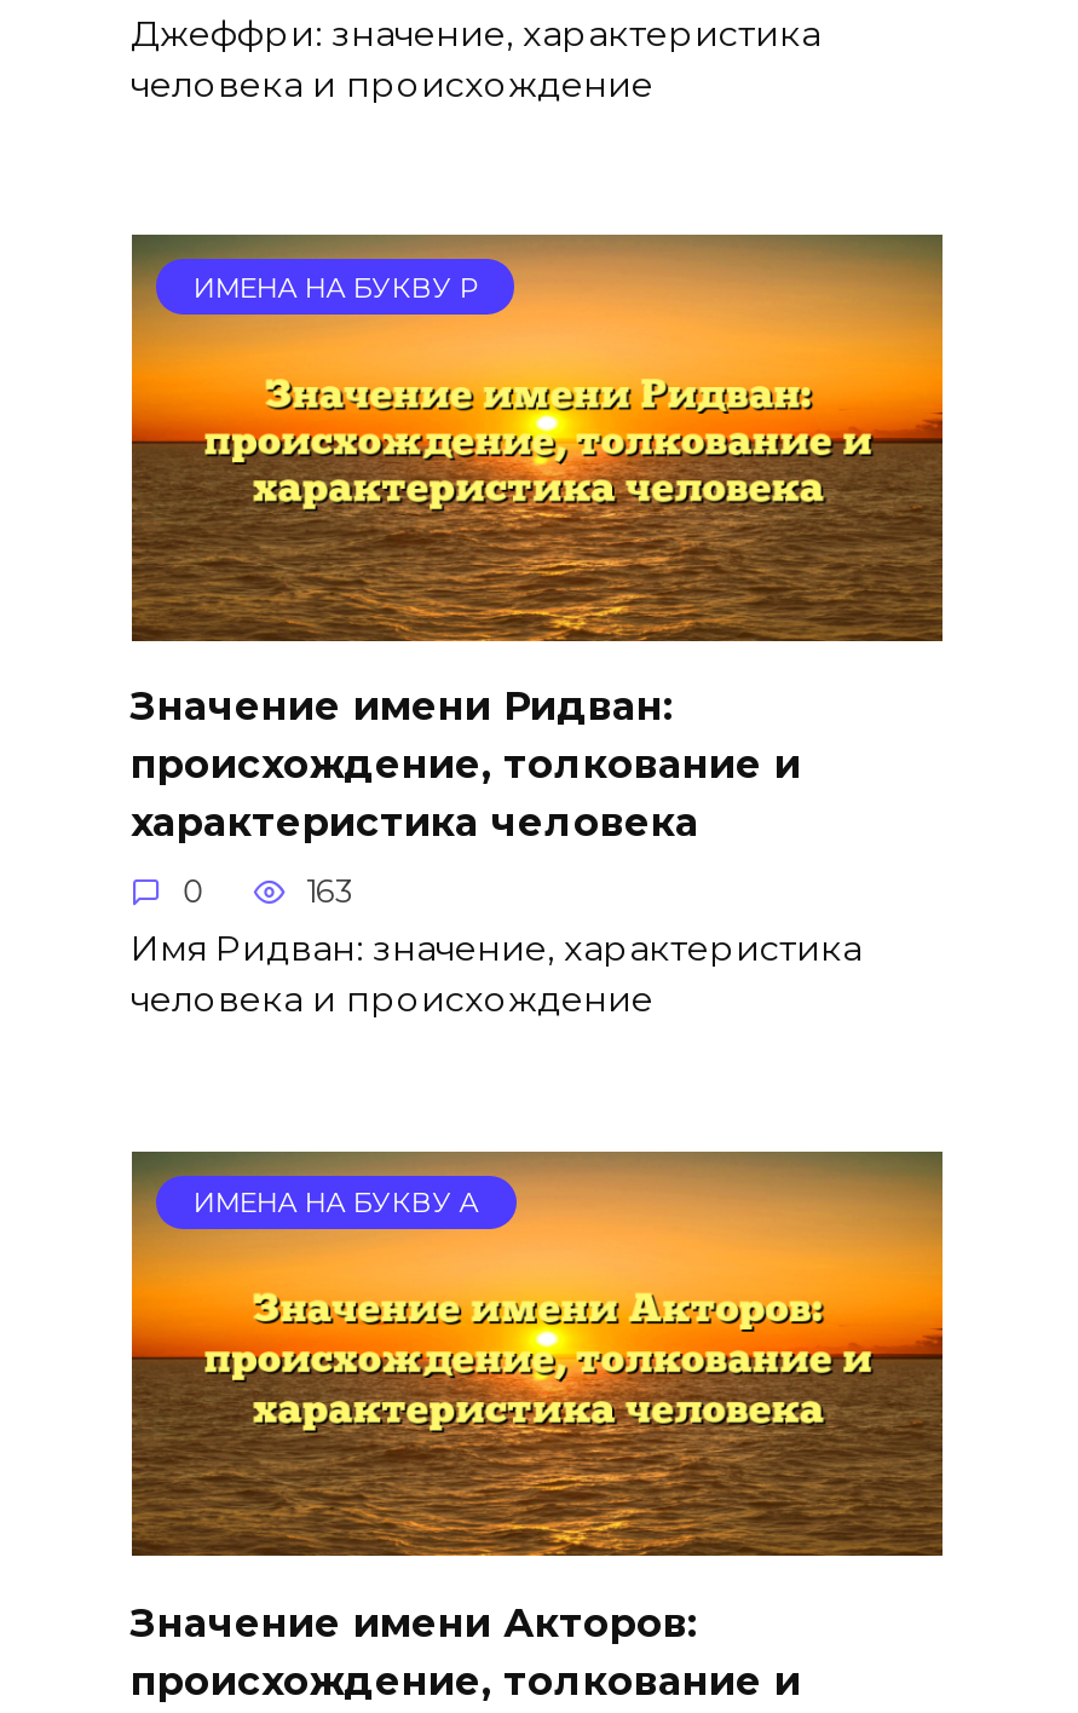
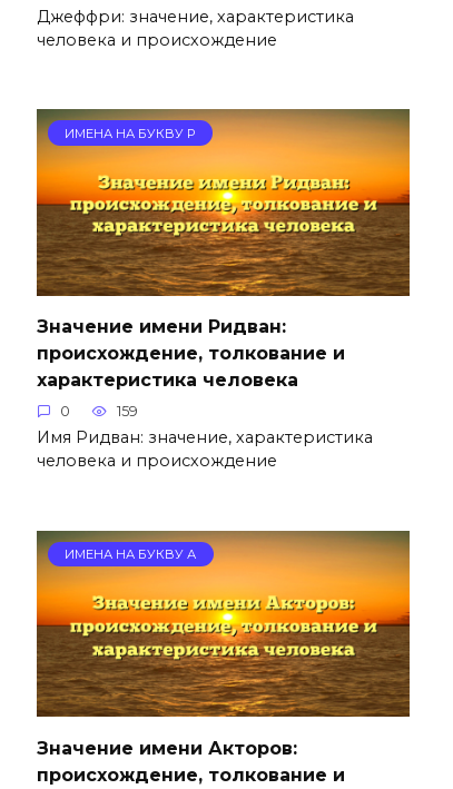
- 163
+ 159
